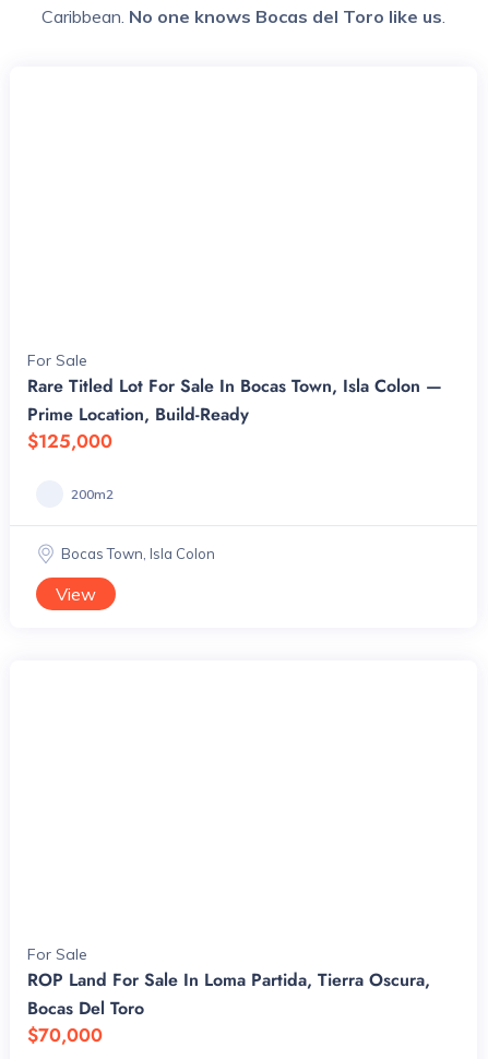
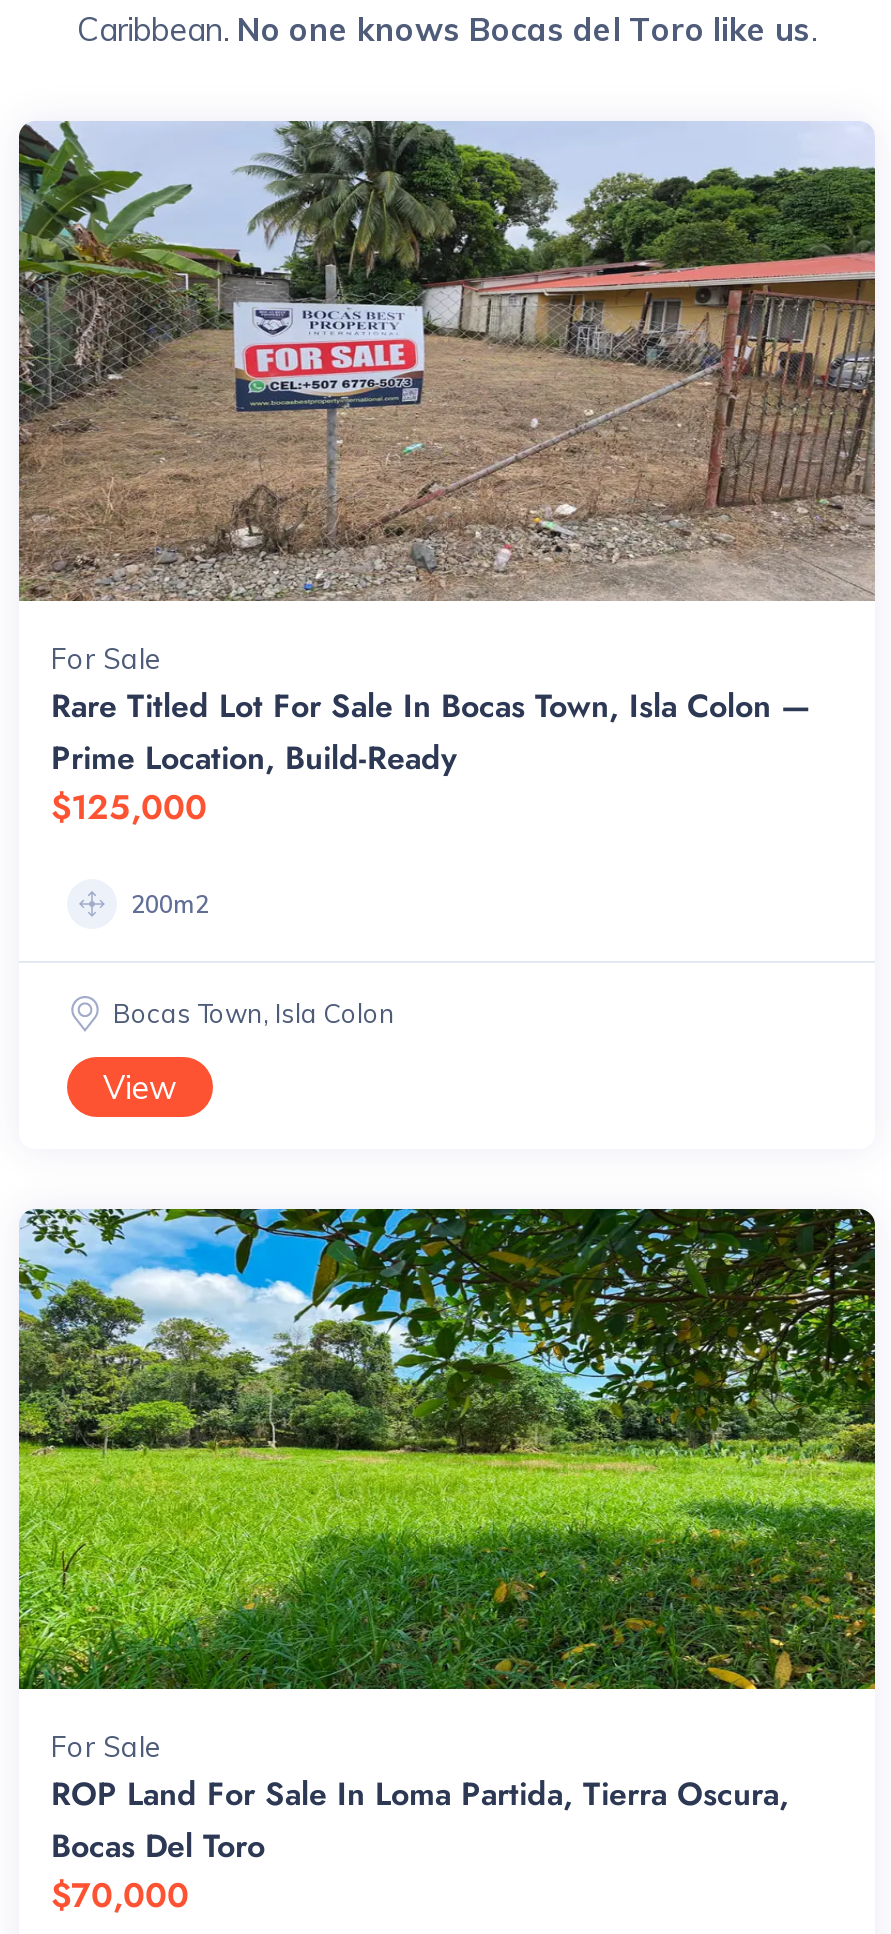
+ [image]

+ [image]
